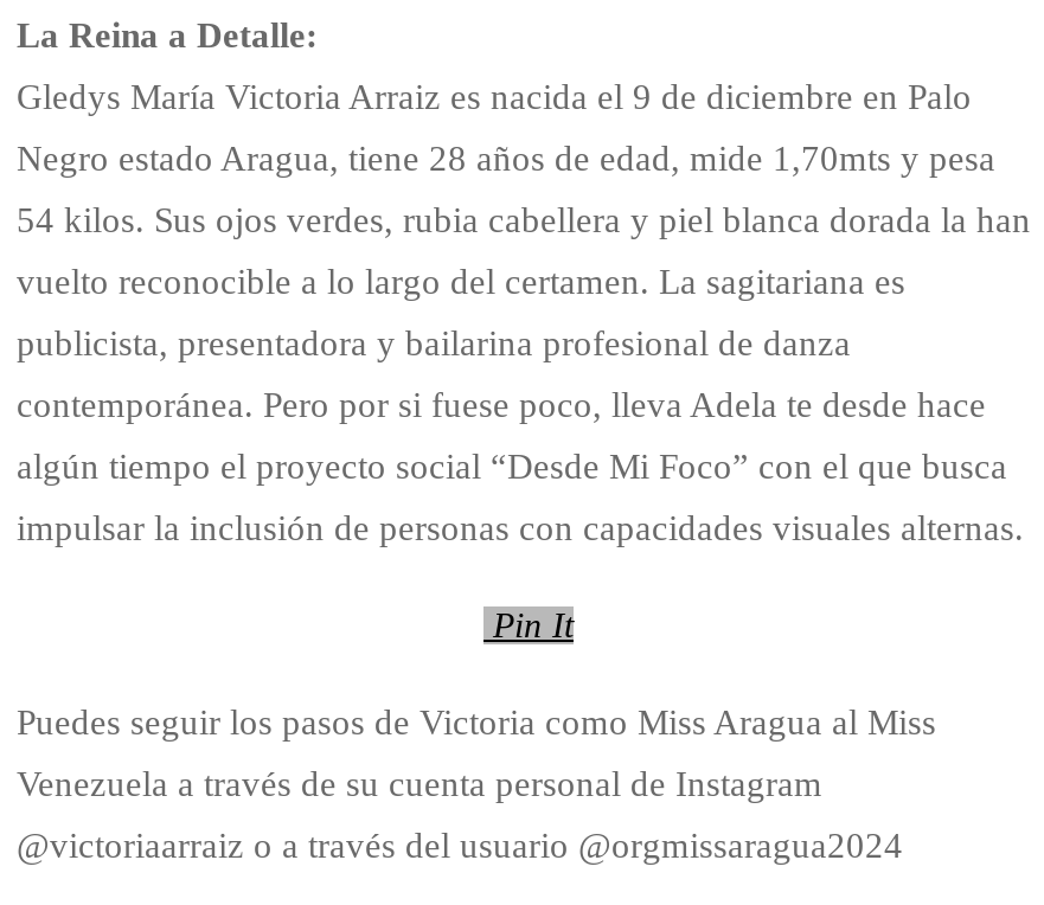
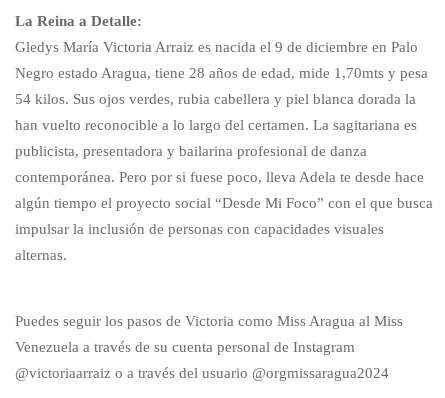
- impulsar la inclusión de personas con capacidades visuales alternas.
+ impulsar la inclusión de personas con capacidades visuales

- Pin It
+ alternas.
